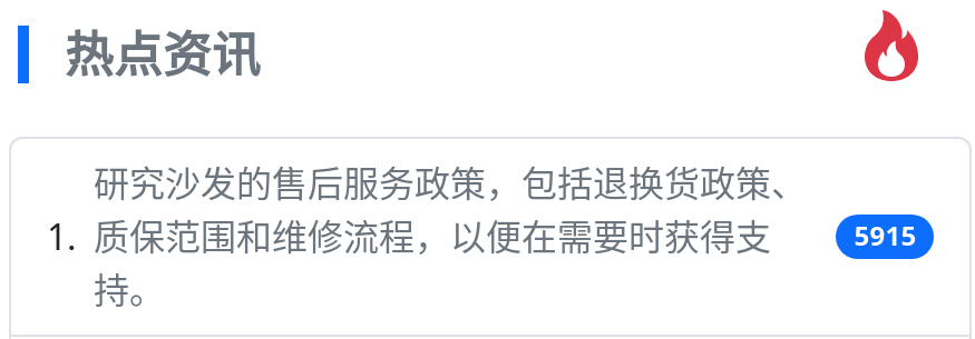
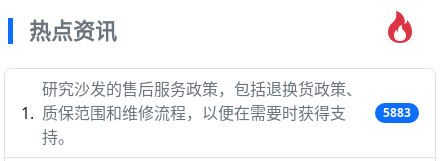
- 5915
+ 5883
